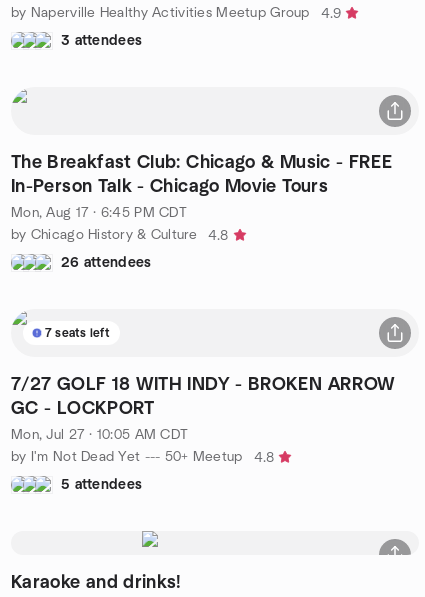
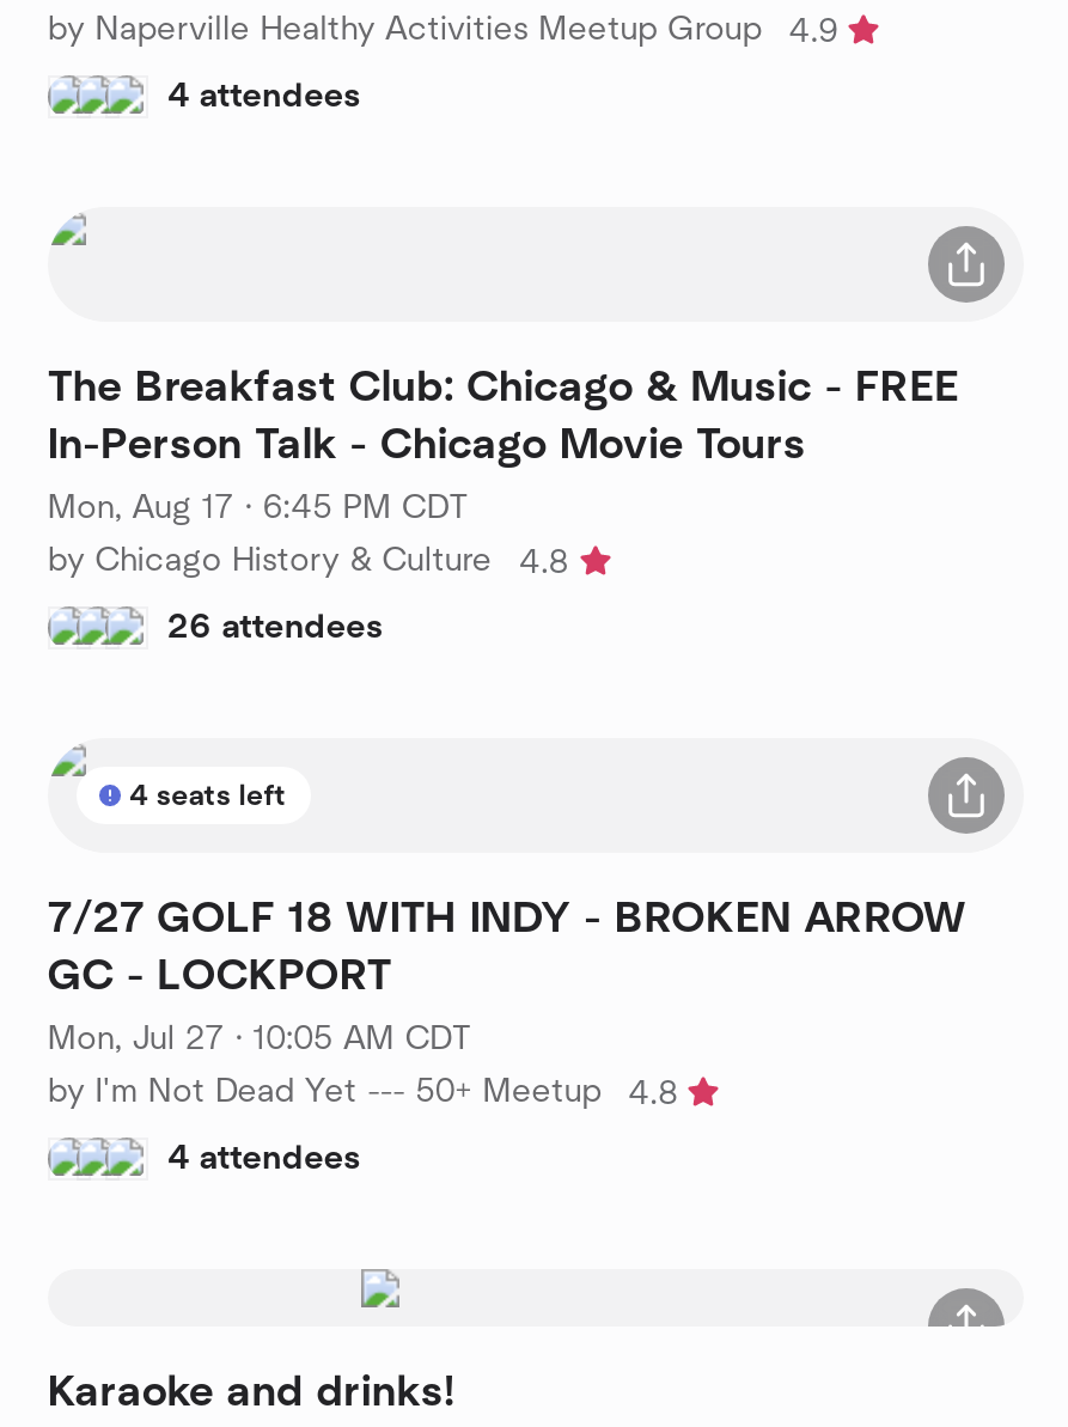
- 3 attendees
+ 4 attendees

- 7 seats left
+ 4 seats left

- 5 attendees
+ 4 attendees
